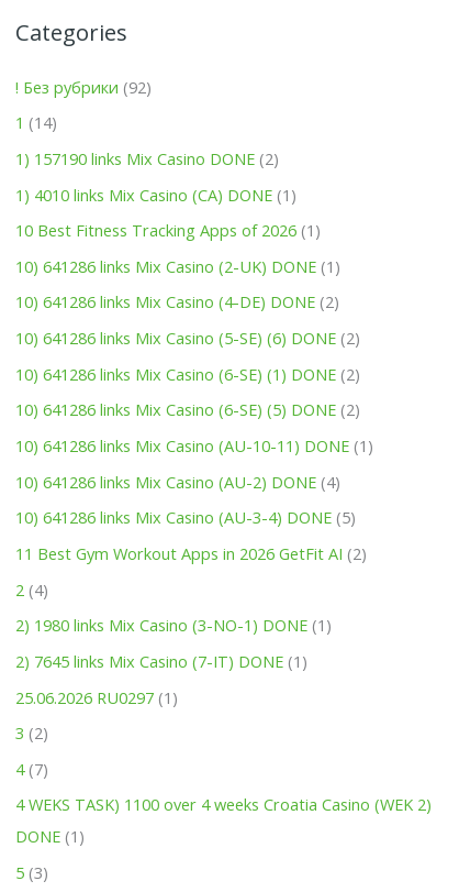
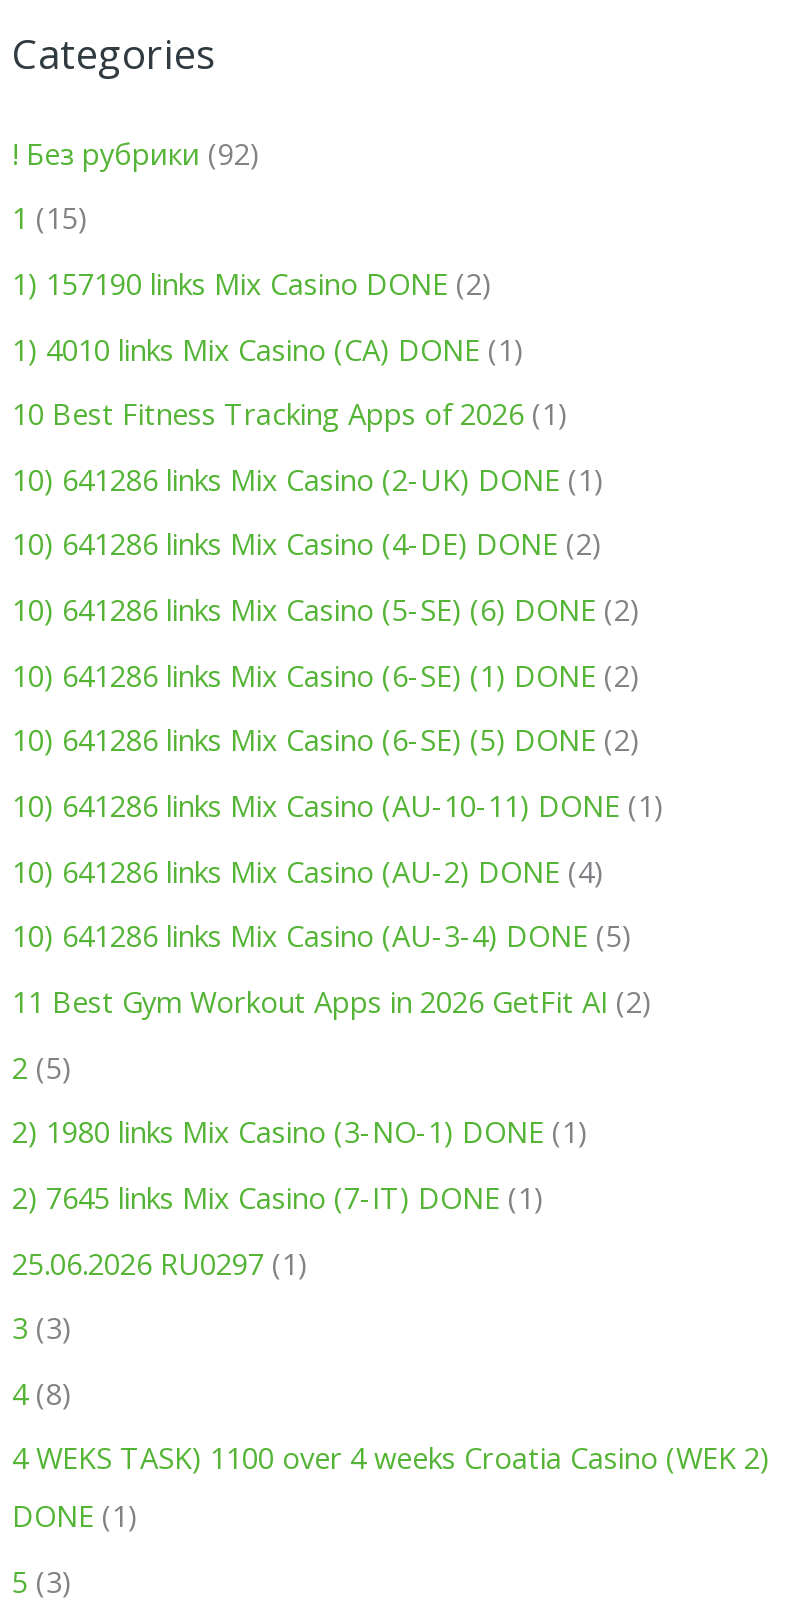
- 1 (14)
+ 1 (15)

- 2 (4)
+ 2 (5)

- 3 (2)
+ 3 (3)

- 4 (7)
+ 4 (8)
